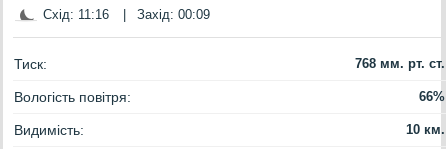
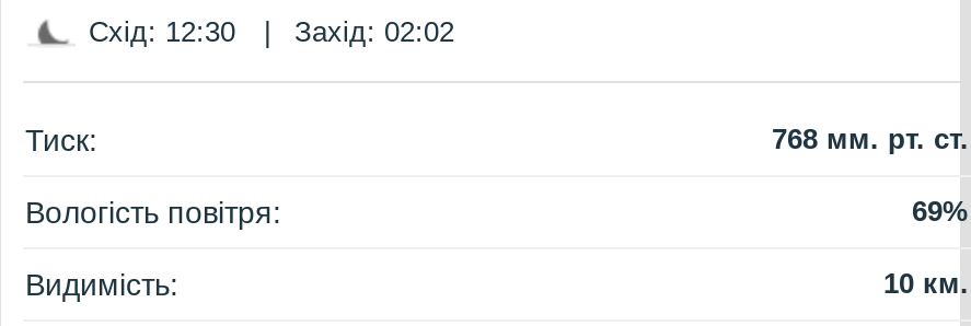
- Схід: 11:16
+ Схід: 12:30

- Захід: 00:09
+ Захід: 02:02

- 66%
+ 69%
